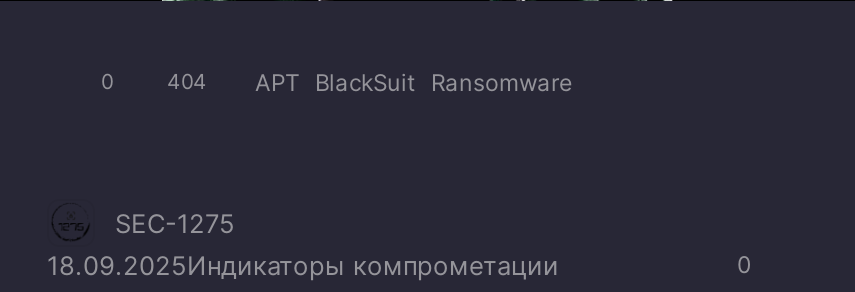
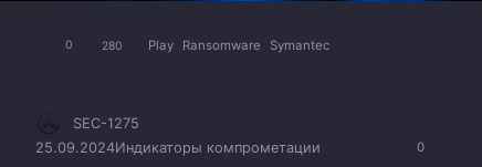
- 404
- APT BlackSuit Ransomware
+ 280
+ Play Ransomware Symantec

- 18.09.2025Индикаторы компрометации
+ 25.09.2024Индикаторы компрометации
